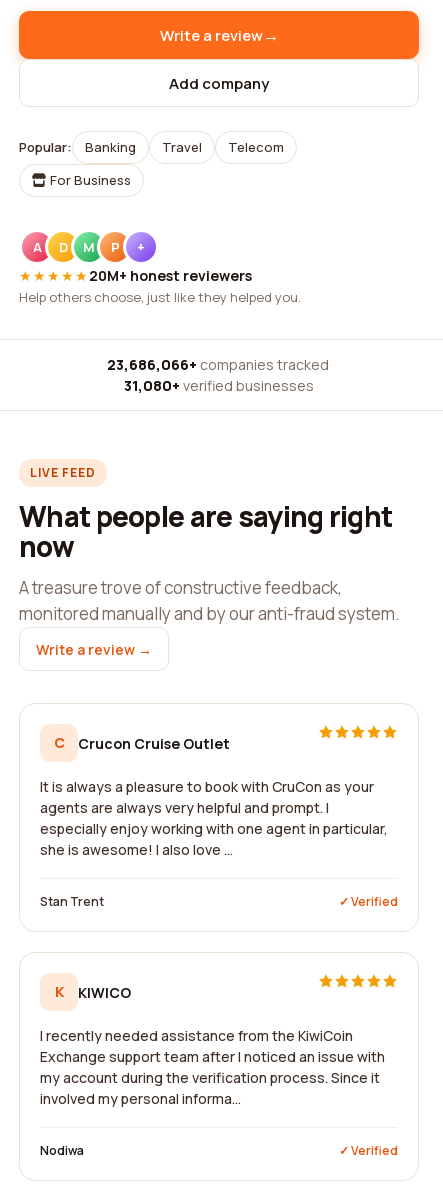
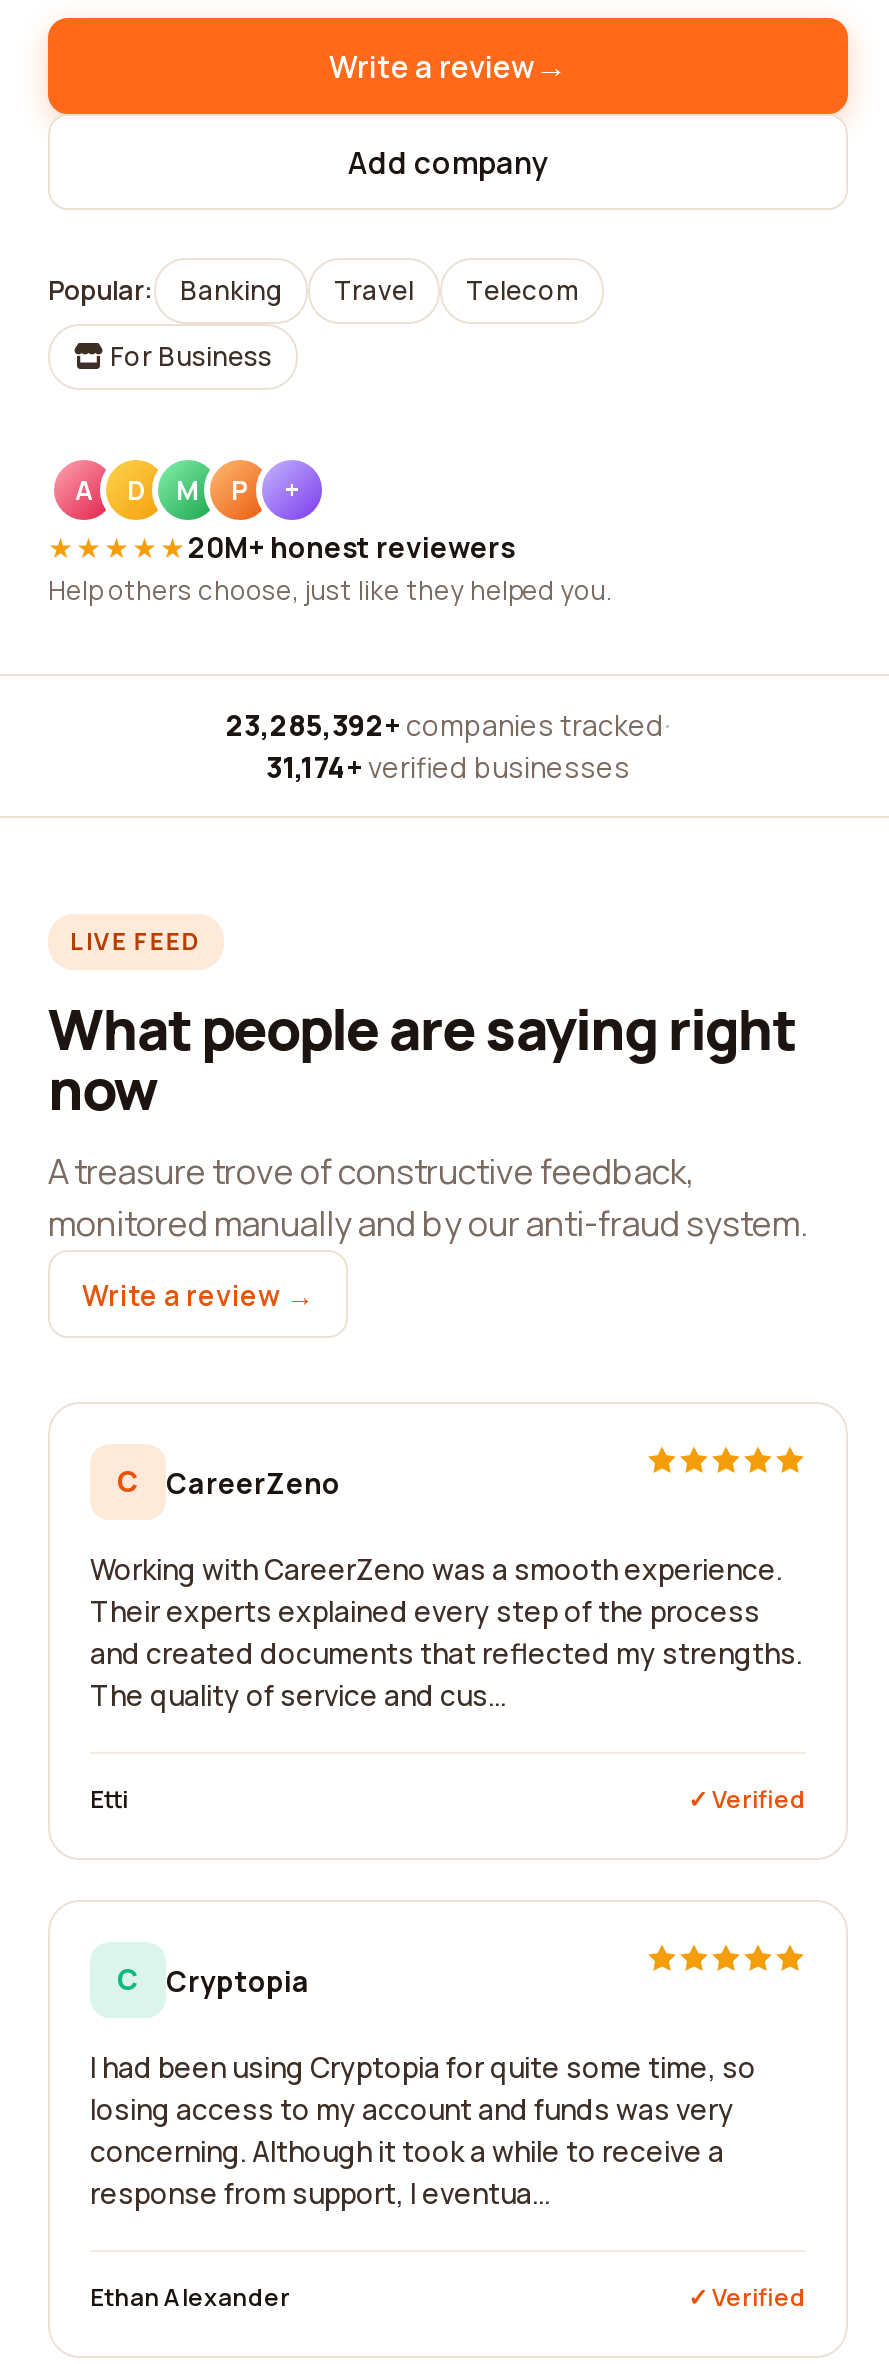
- 23,686,066+ companies tracked ·
+ 23,285,392+ companies tracked ·

- 31,080+ verified businesses
+ 31,174+ verified businesses

- Crucon Cruise Outlet
+ CareerZeno

- It is always a pleasure to book with CruCon as your
- agents are always very helpful and prompt. I
- especially enjoy working with one agent in particular,
- she is awesome! I also love ...
+ Working with CareerZeno was a smooth experience.
+ Their experts explained every step of the process
+ and created documents that reflected my strengths.
+ The quality of service and cus...

- Stan Trent
+ Etti

- K
- KIWICO
+ C
+ Cryptopia

- I recently needed assistance from the KiwiCoin
- Exchange support team after I noticed an issue with
- my account during the verification process. Since it
- involved my personal informa...
+ I had been using Cryptopia for quite some time, so
+ losing access to my account and funds was very
+ concerning. Although it took a while to receive a
+ response from support, I eventua...

- Nodiwa
+ Ethan Alexander
